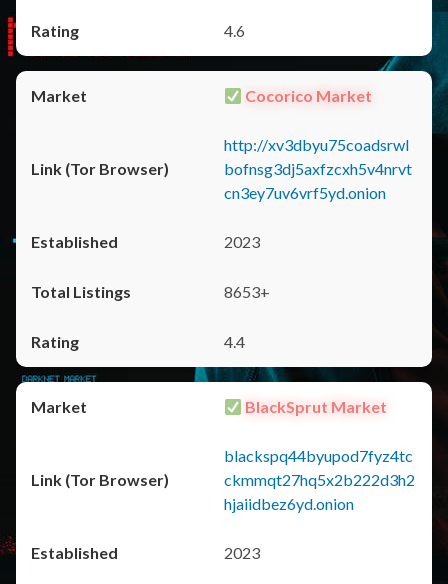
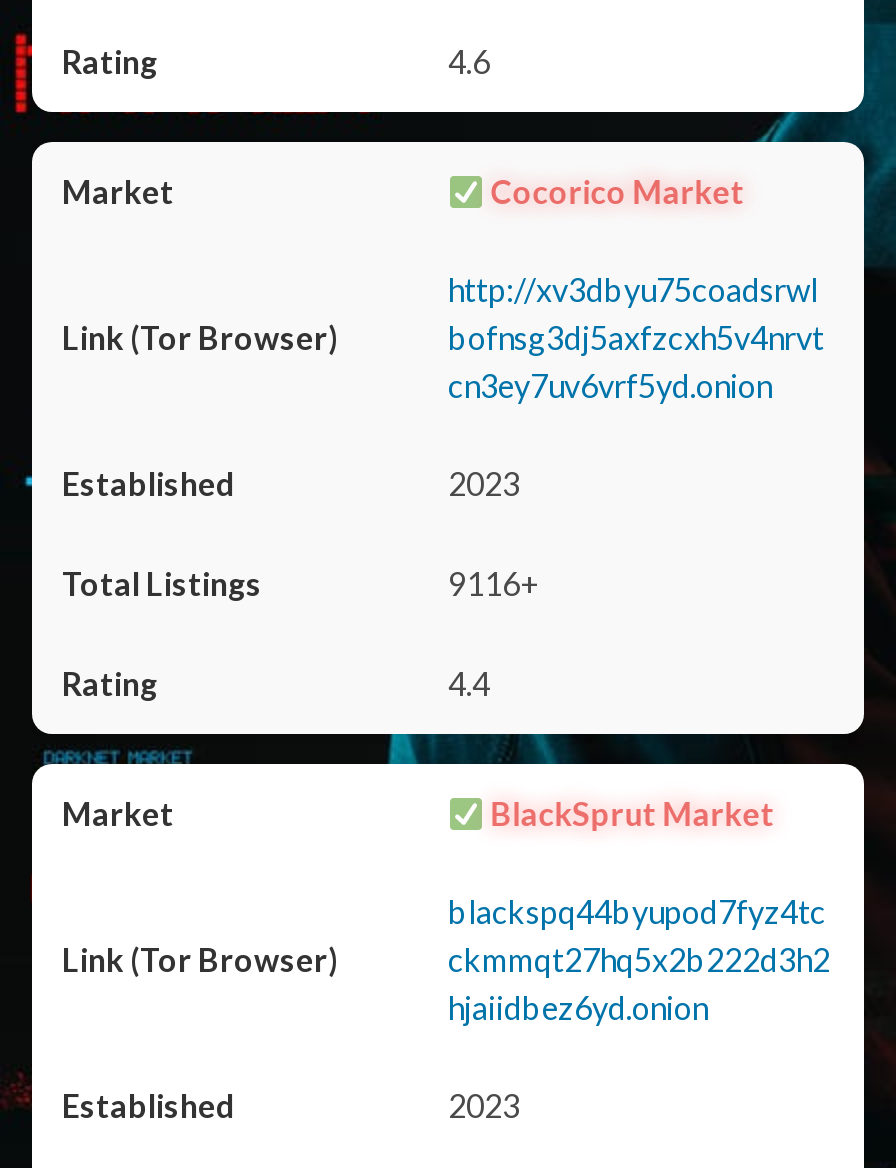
- 8653+
+ 9116+
